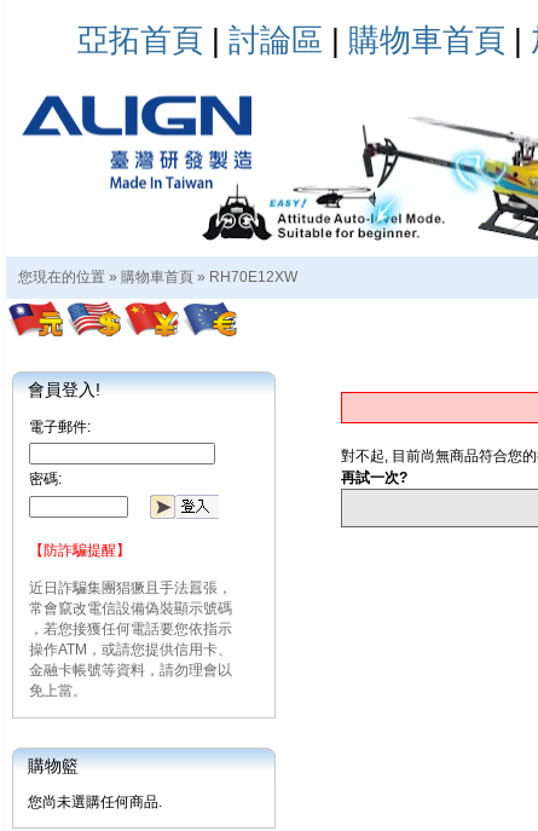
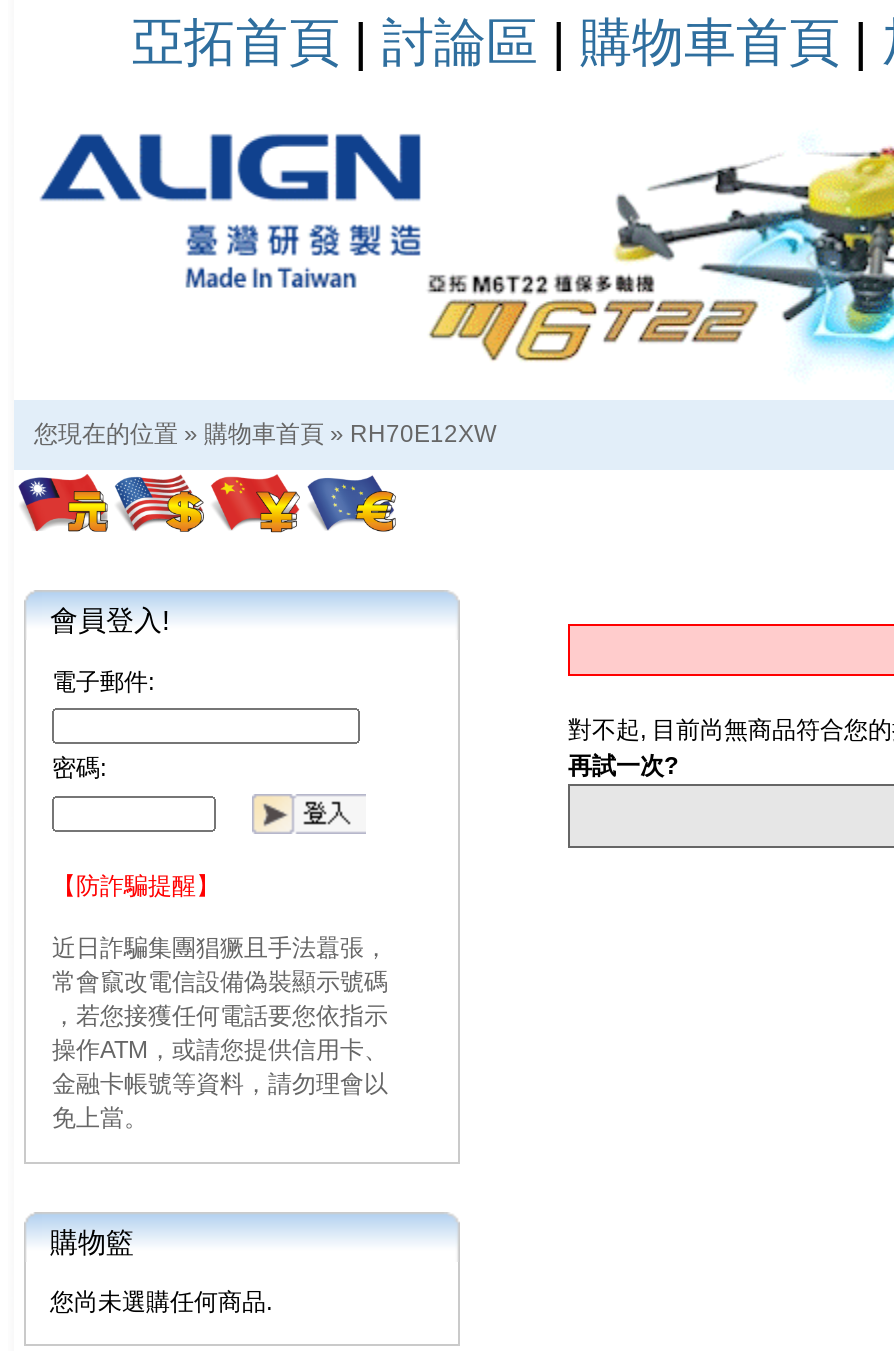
- [image]
+ [image]
